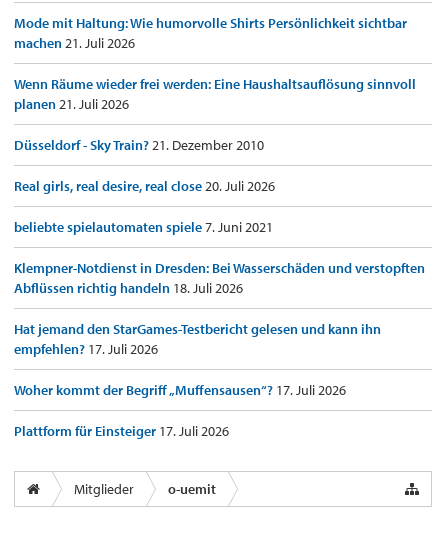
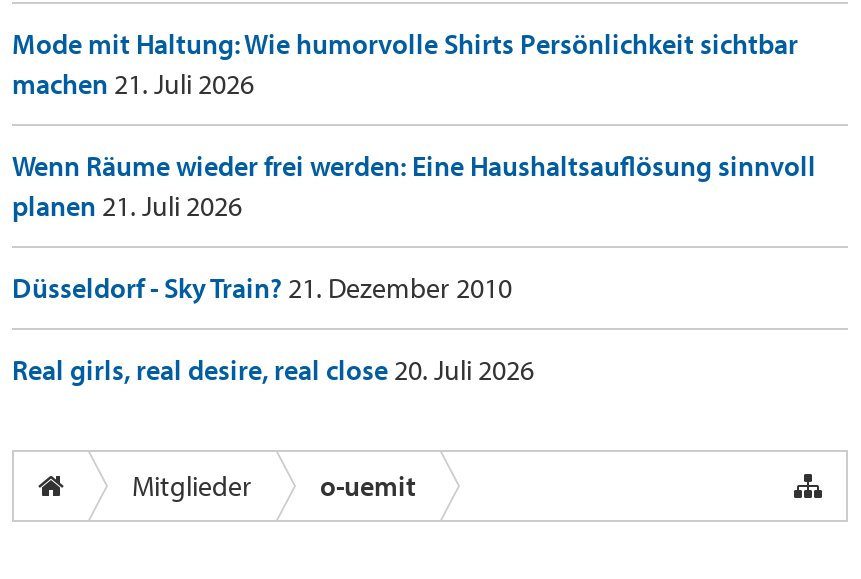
- beliebte spielautomaten spiele 7. Juni 2021
- Klempner-Notdienst in Dresden: Bei Wasserschäden und verstopften
- Abflüssen richtig handeln 18. Juli 2026
- Hat jemand den StarGames-Testbericht gelesen und kann ihn
- empfehlen? 17. Juli 2026
- Woher kommt der Begriff „Muffensausen“? 17. Juli 2026
- Plattform für Einsteiger 17. Juli 2026
